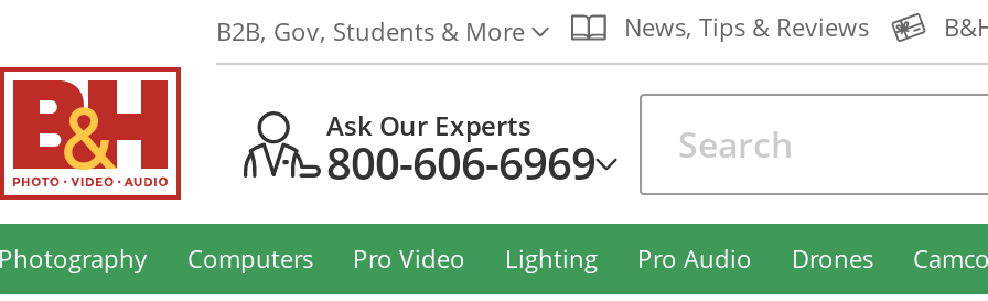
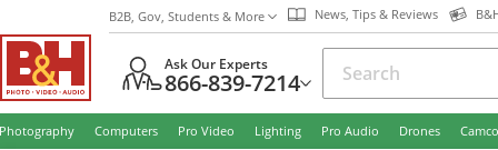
- 800-606-6969
+ 866-839-7214
